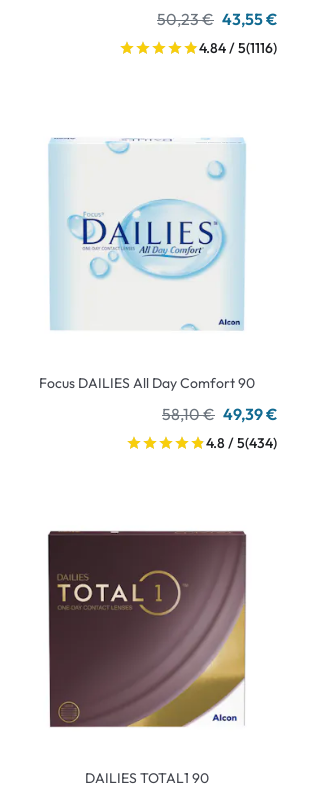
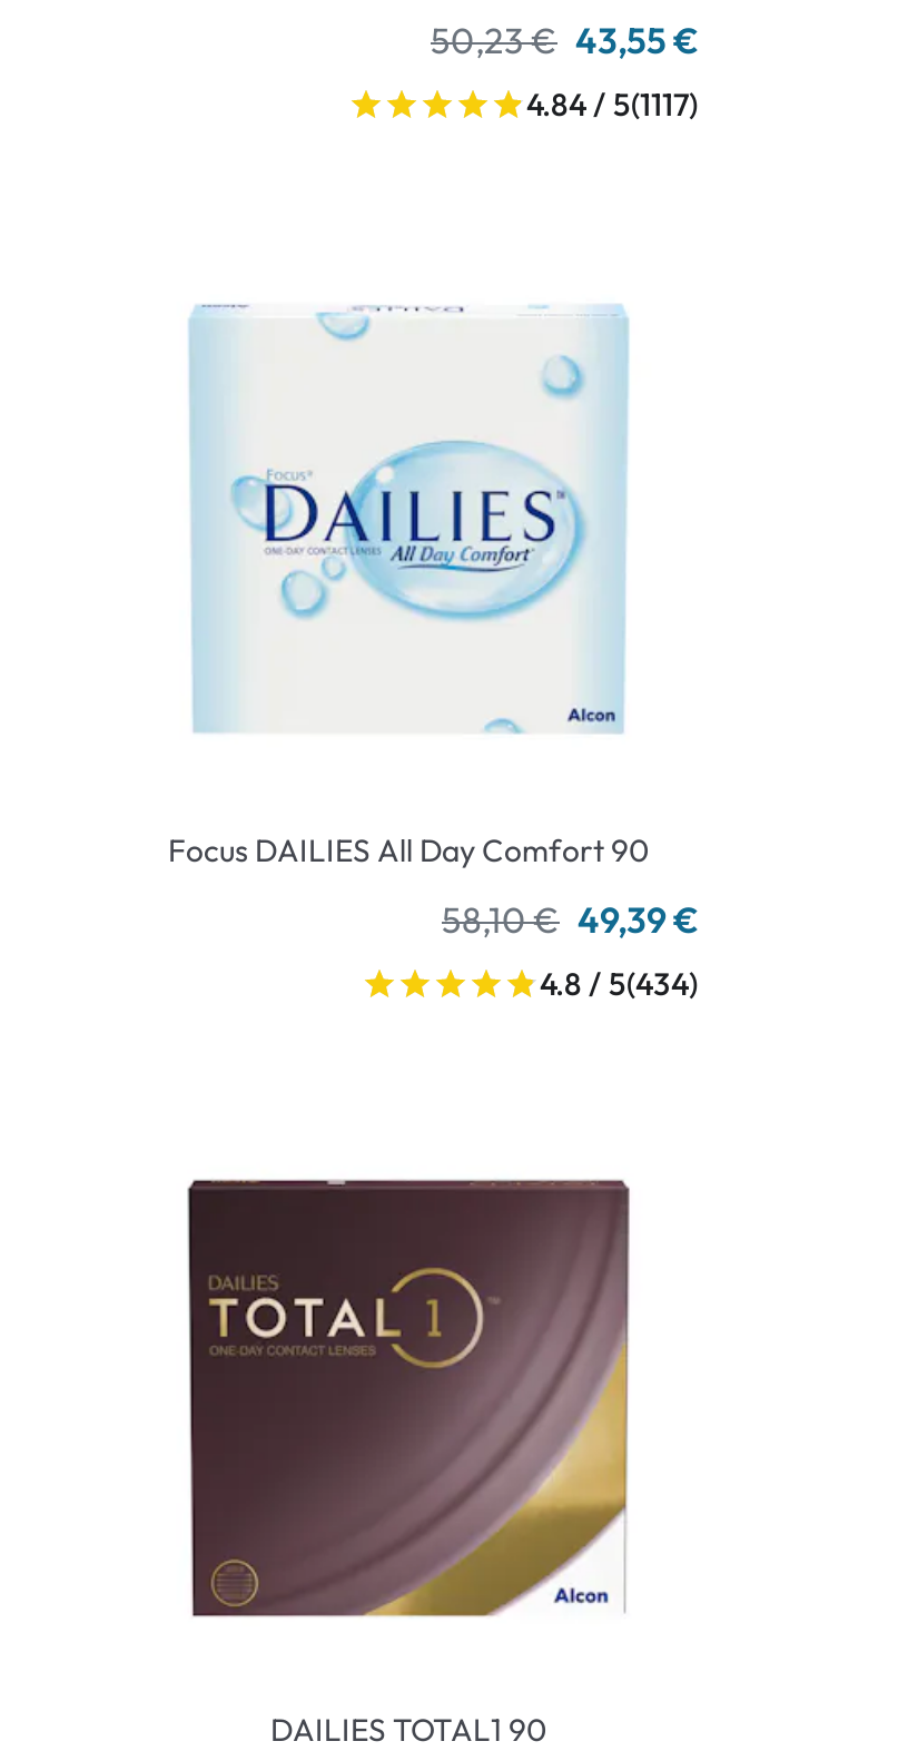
- 4.84 / 5(1116)
+ 4.84 / 5(1117)
